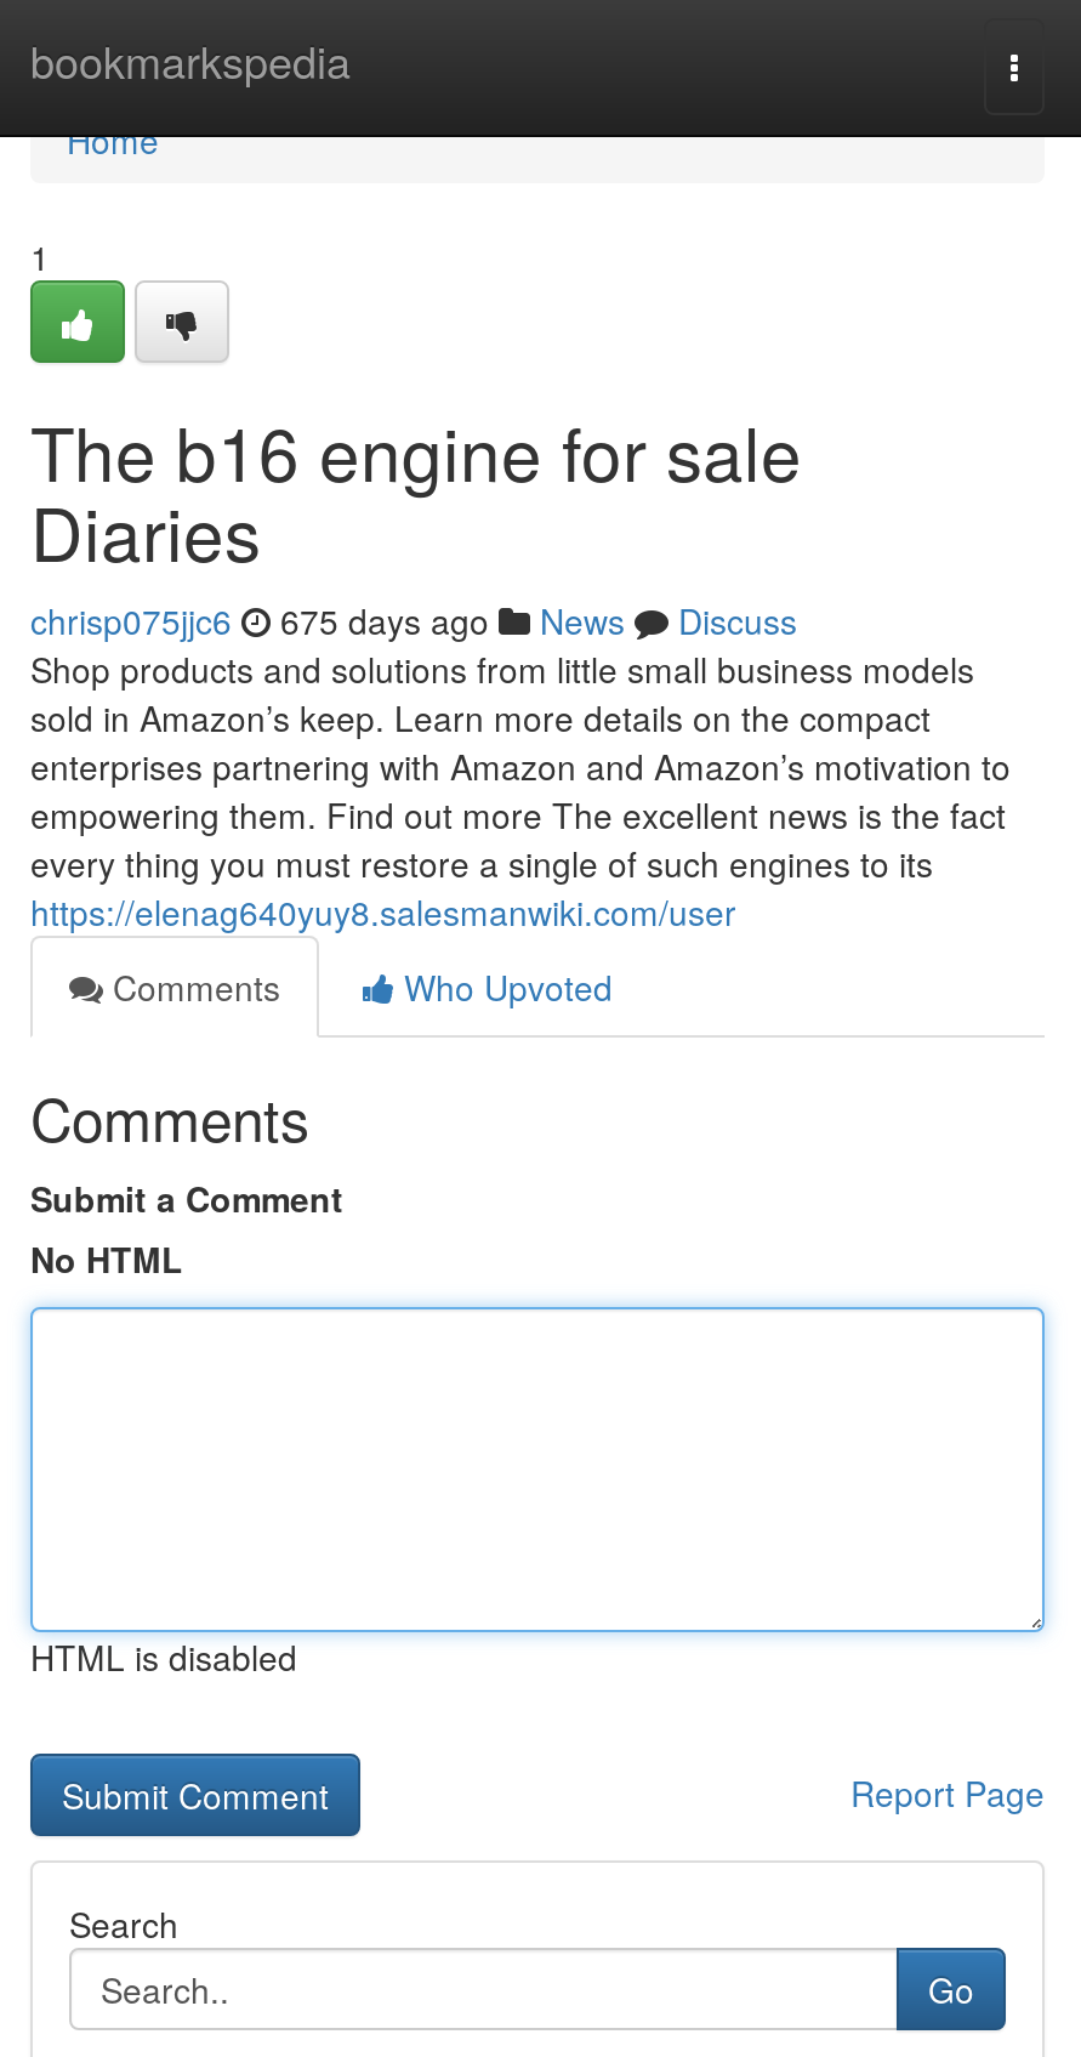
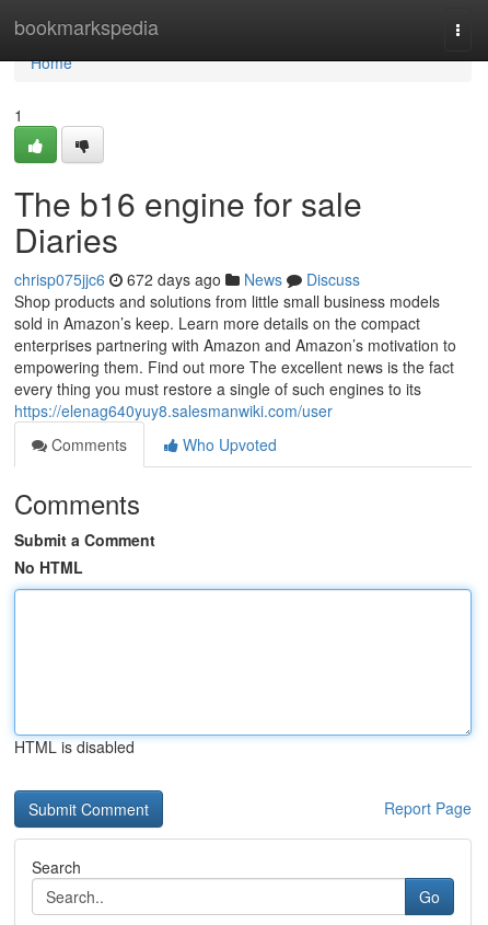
- chrisp075jjc6 675 days ago News Discuss
+ chrisp075jjc6 672 days ago News Discuss
